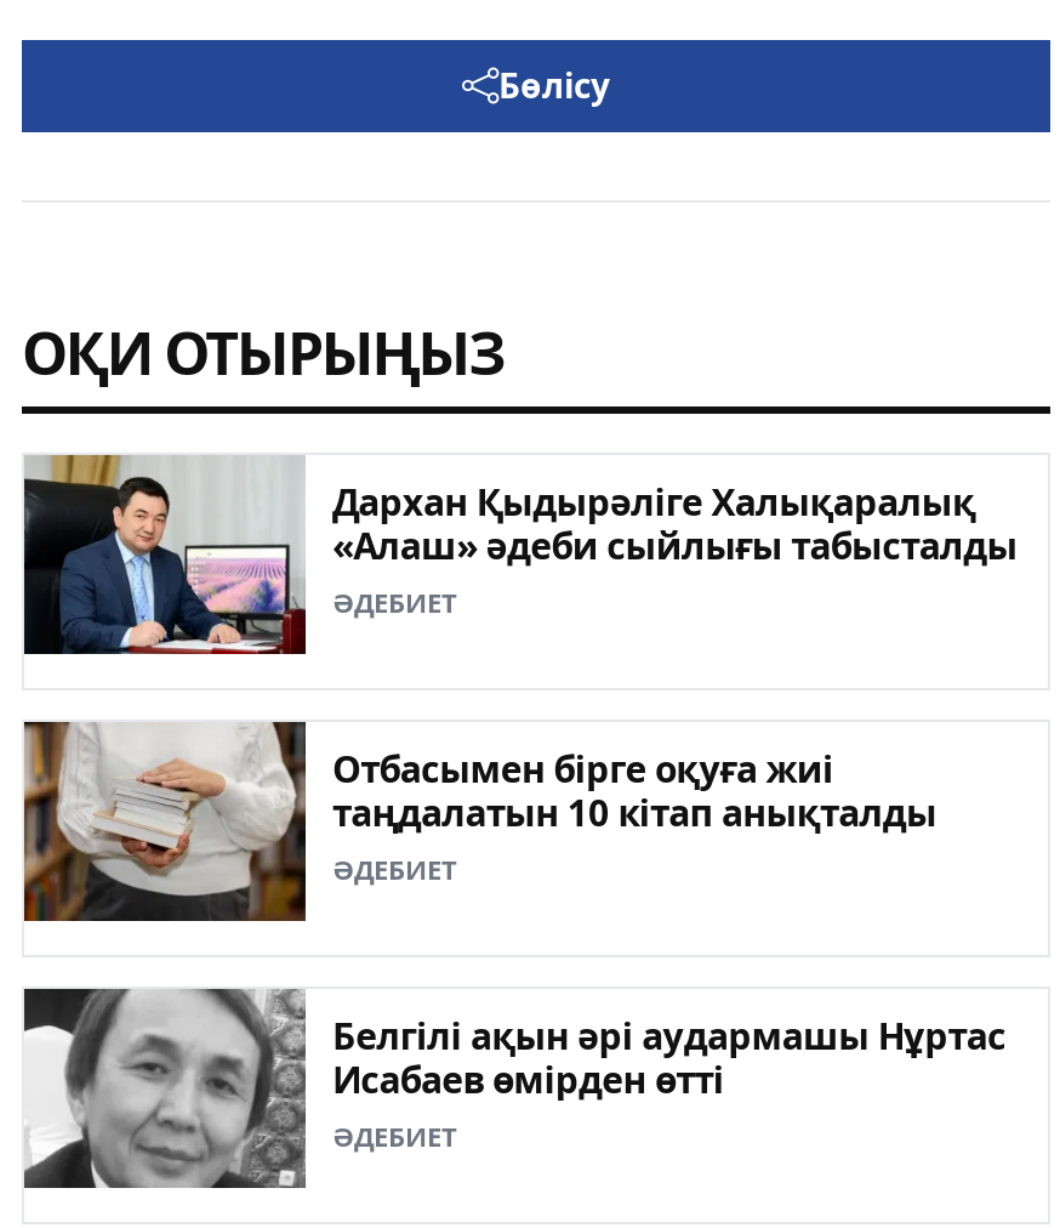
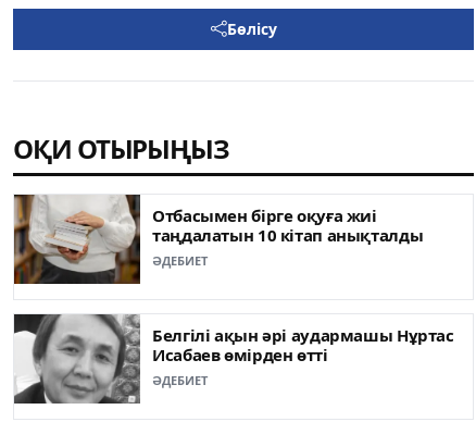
- [image]
- Дархан Қыдырәліге Халықаралық
- «Алаш» әдеби сыйлығы табысталды
- ӘДЕБИЕТ
